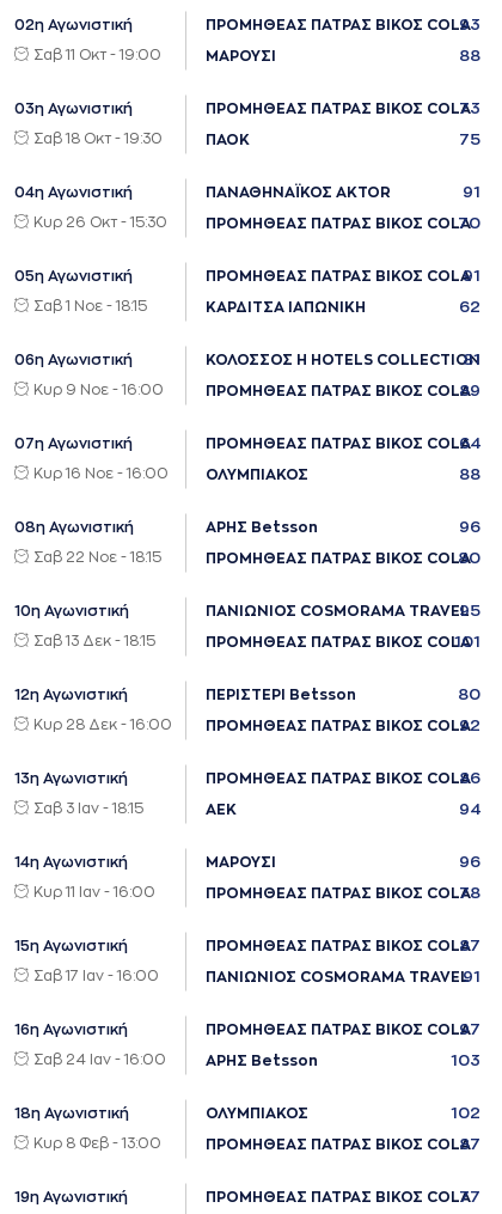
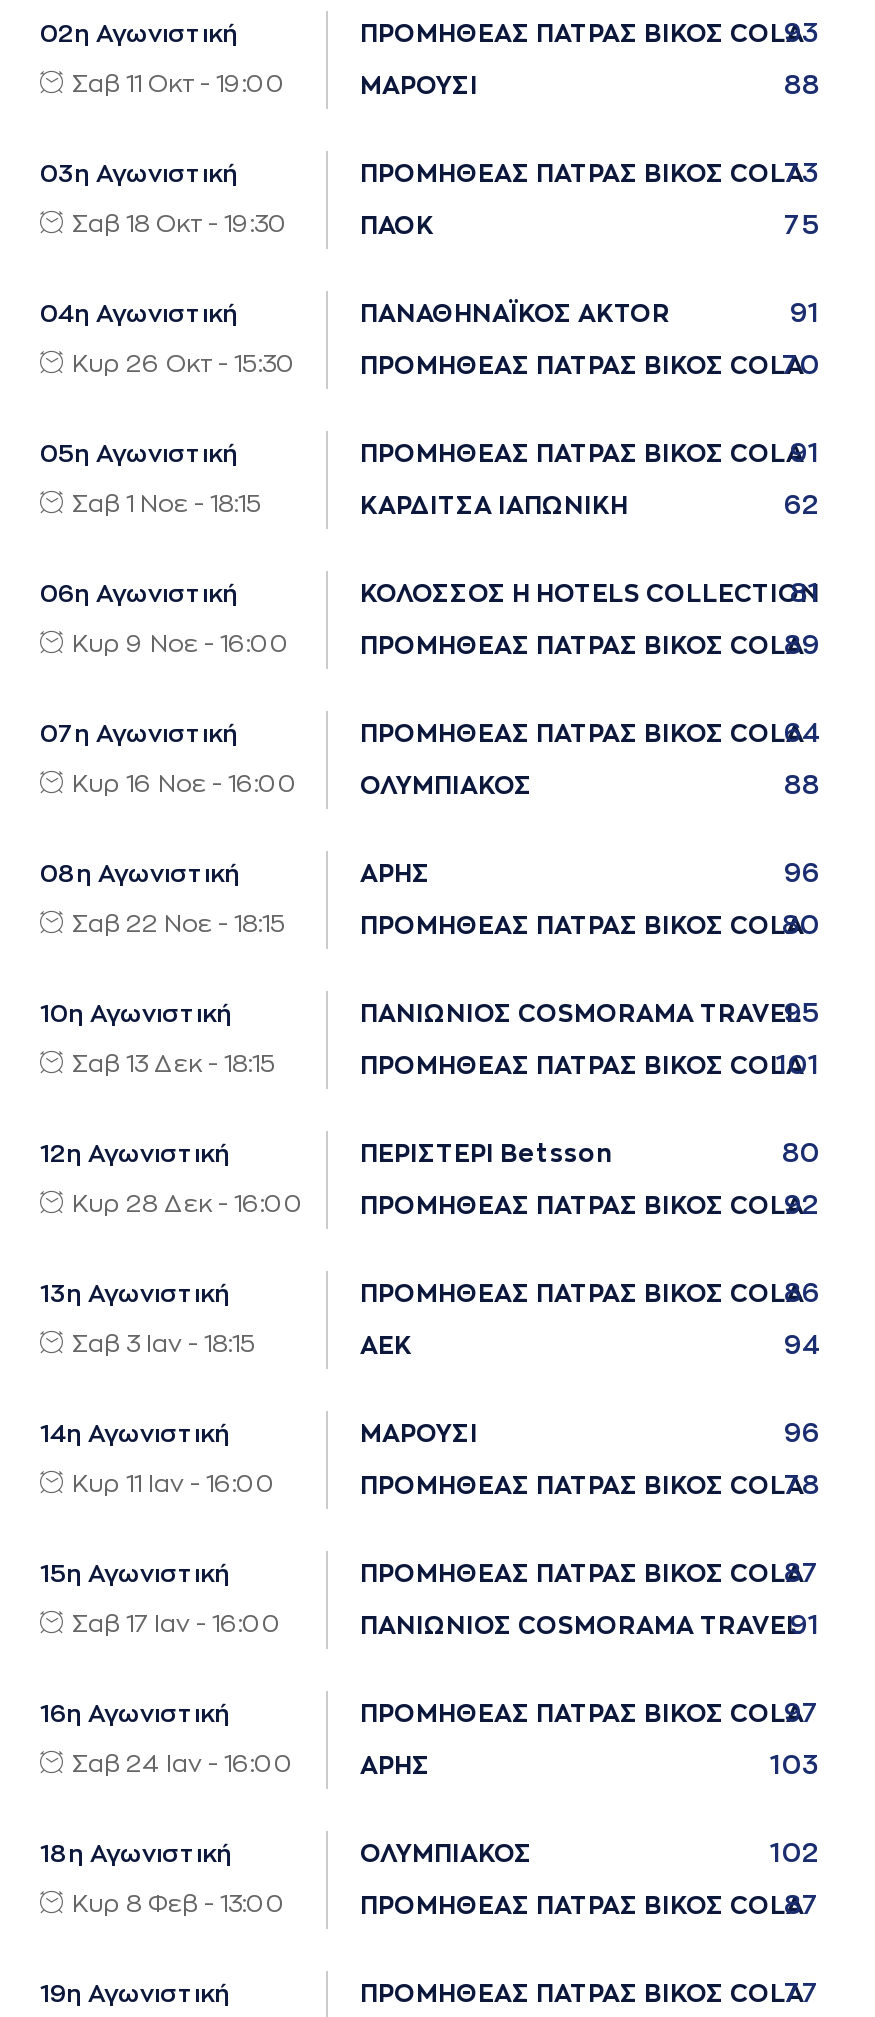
- ΑΡΗΣ Betsson
+ ΑΡΗΣ

- ΑΡΗΣ Betsson
+ ΑΡΗΣ
